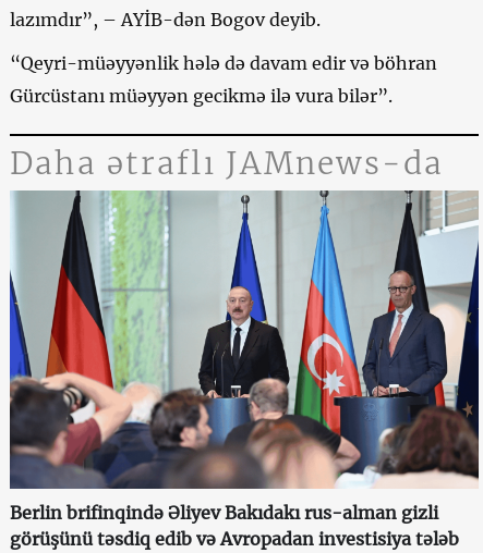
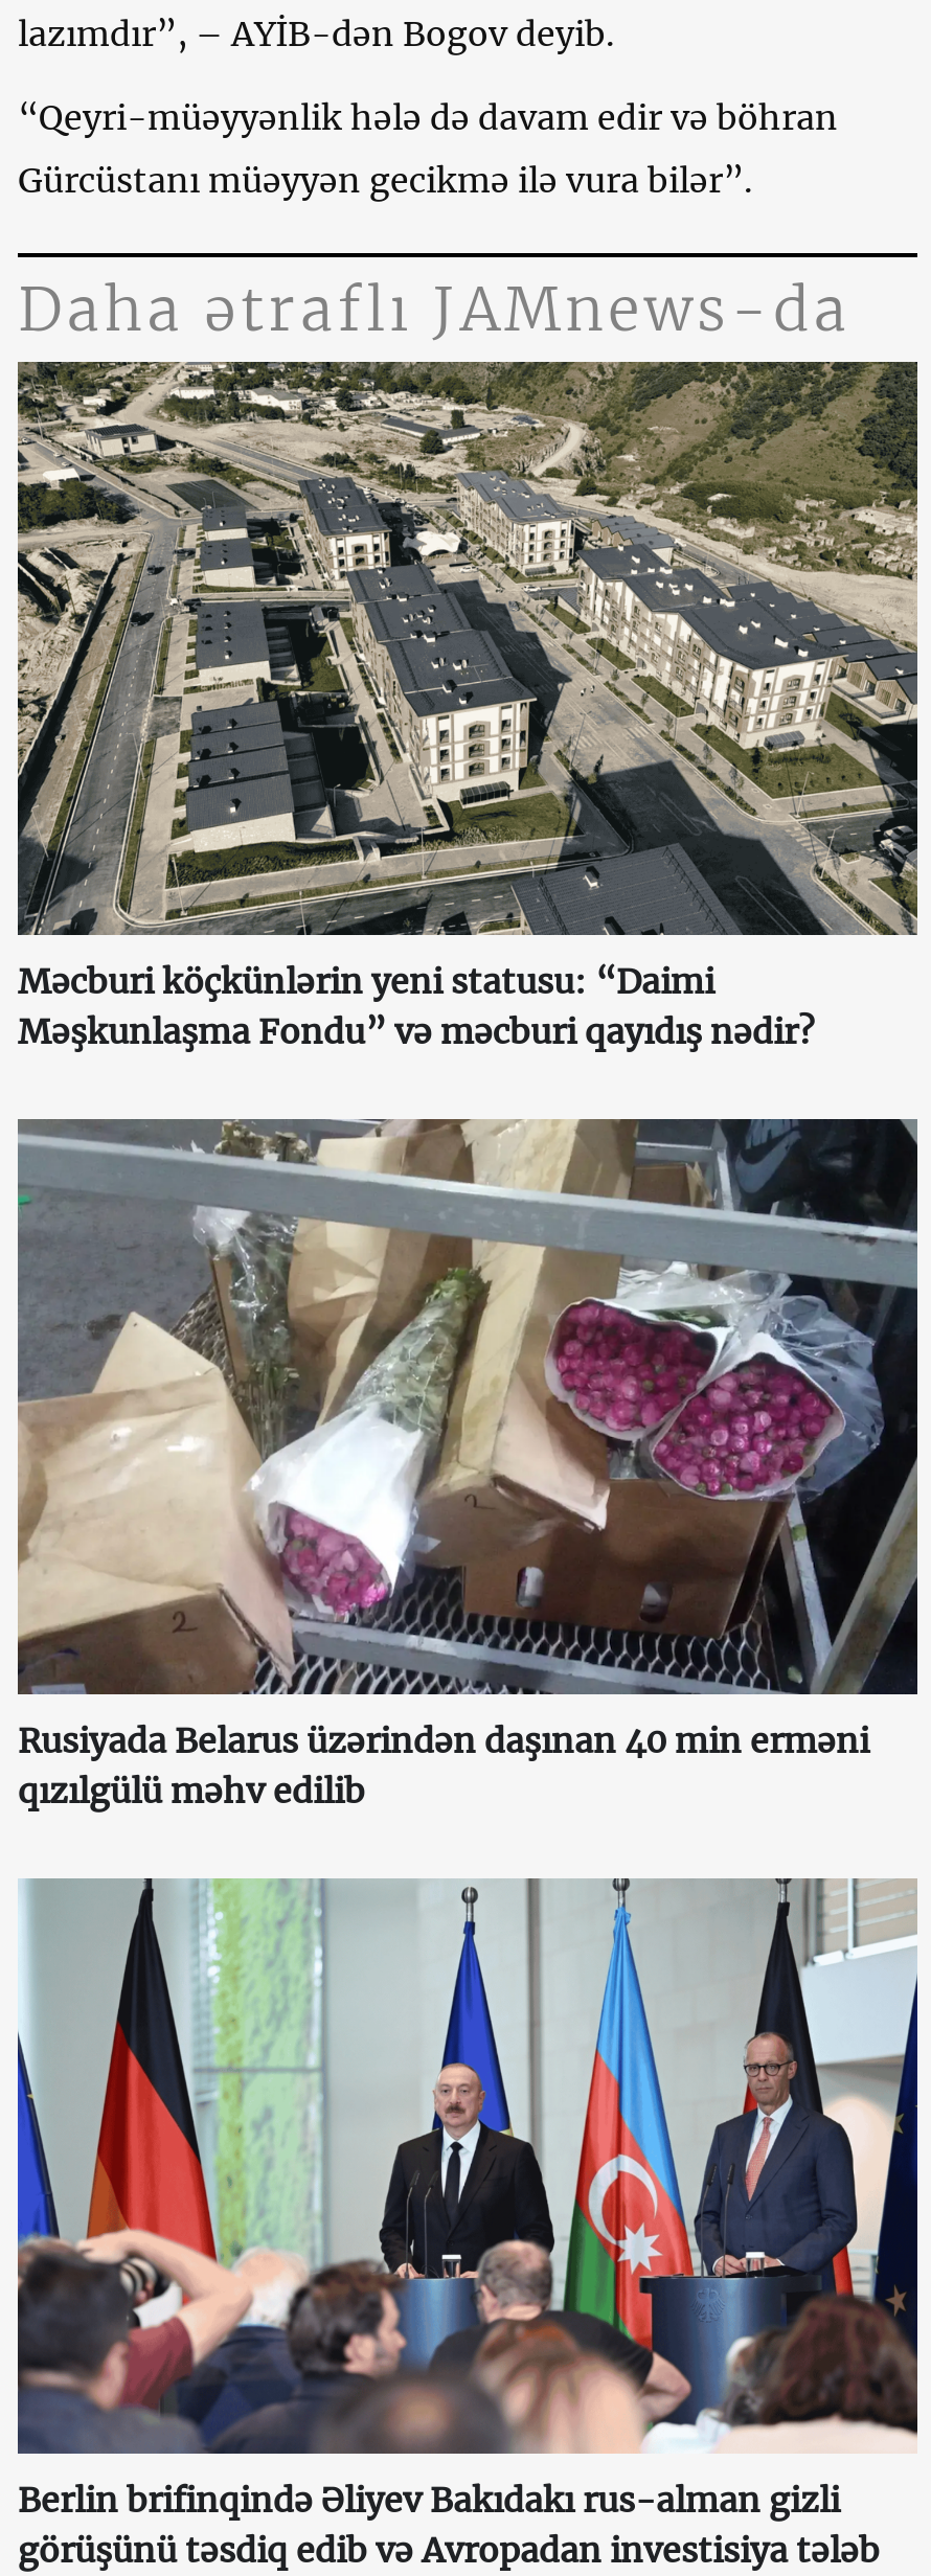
+ [image]
+ Məcburi köçkünlərin yeni statusu: “Daimi
+ Məşkunlaşma Fondu” və məcburi qayıdış nədir?

+ [image]
+ Rusiyada Belarus üzərindən daşınan 40 min erməni
+ qızılgülü məhv edilib
